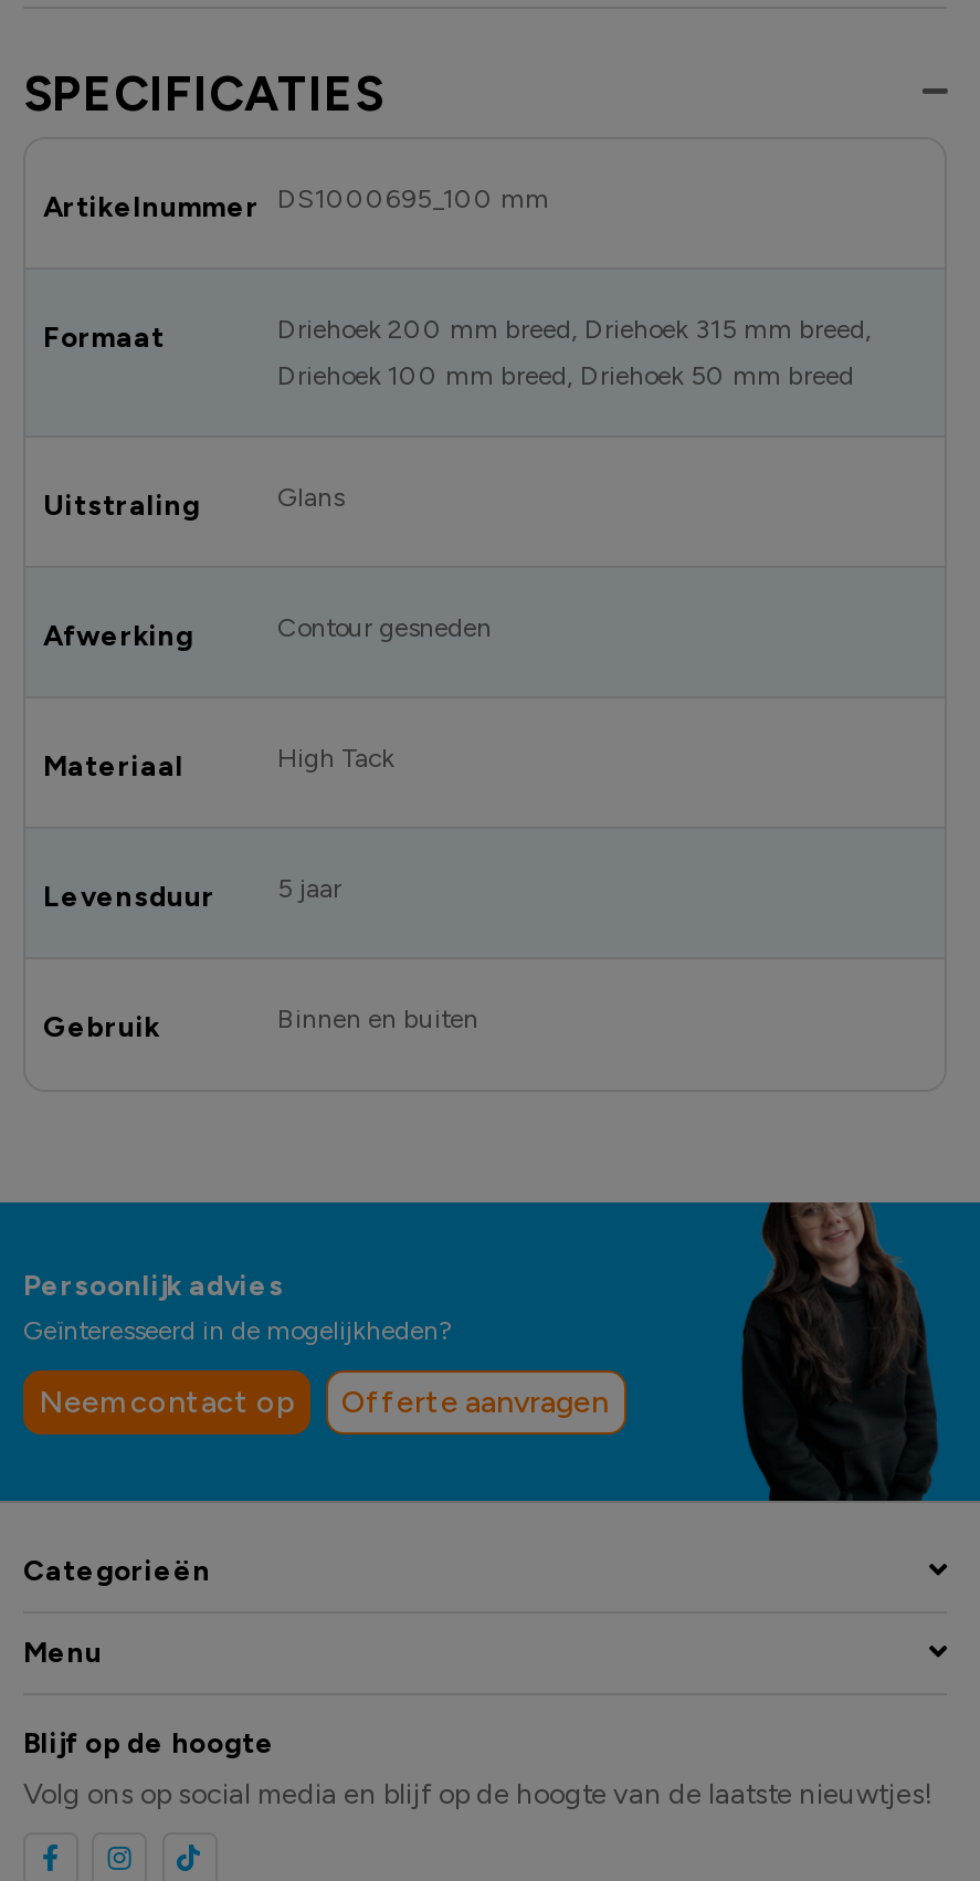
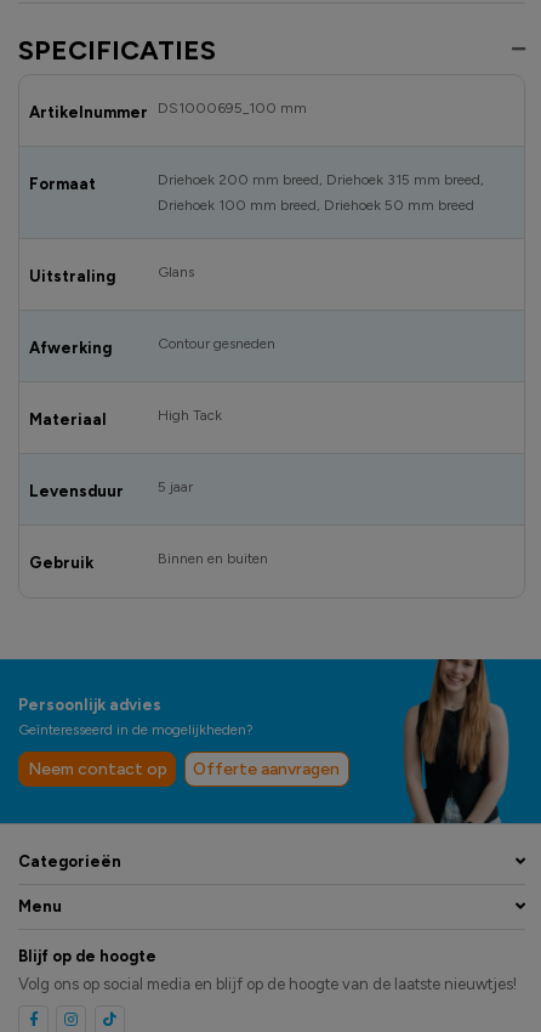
- [image]
+ [image]
